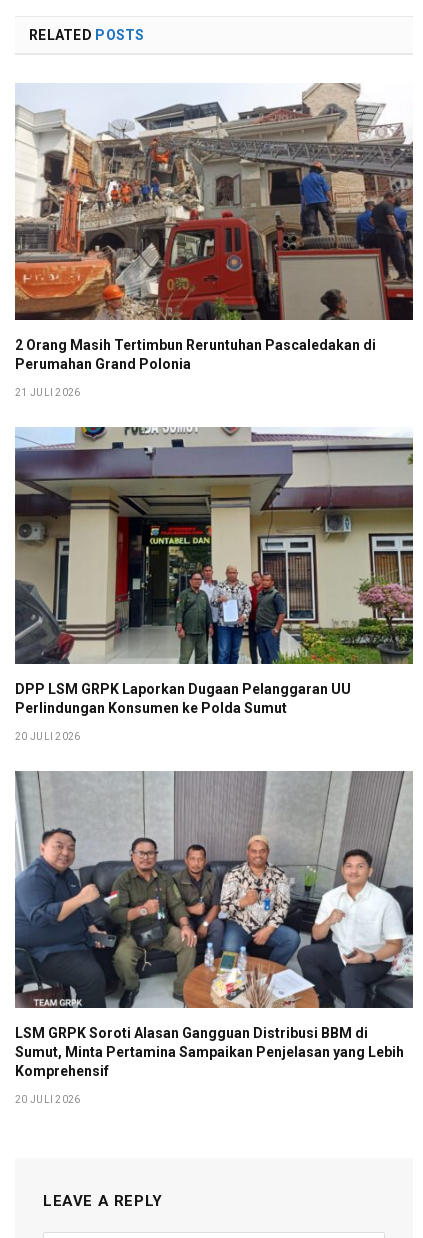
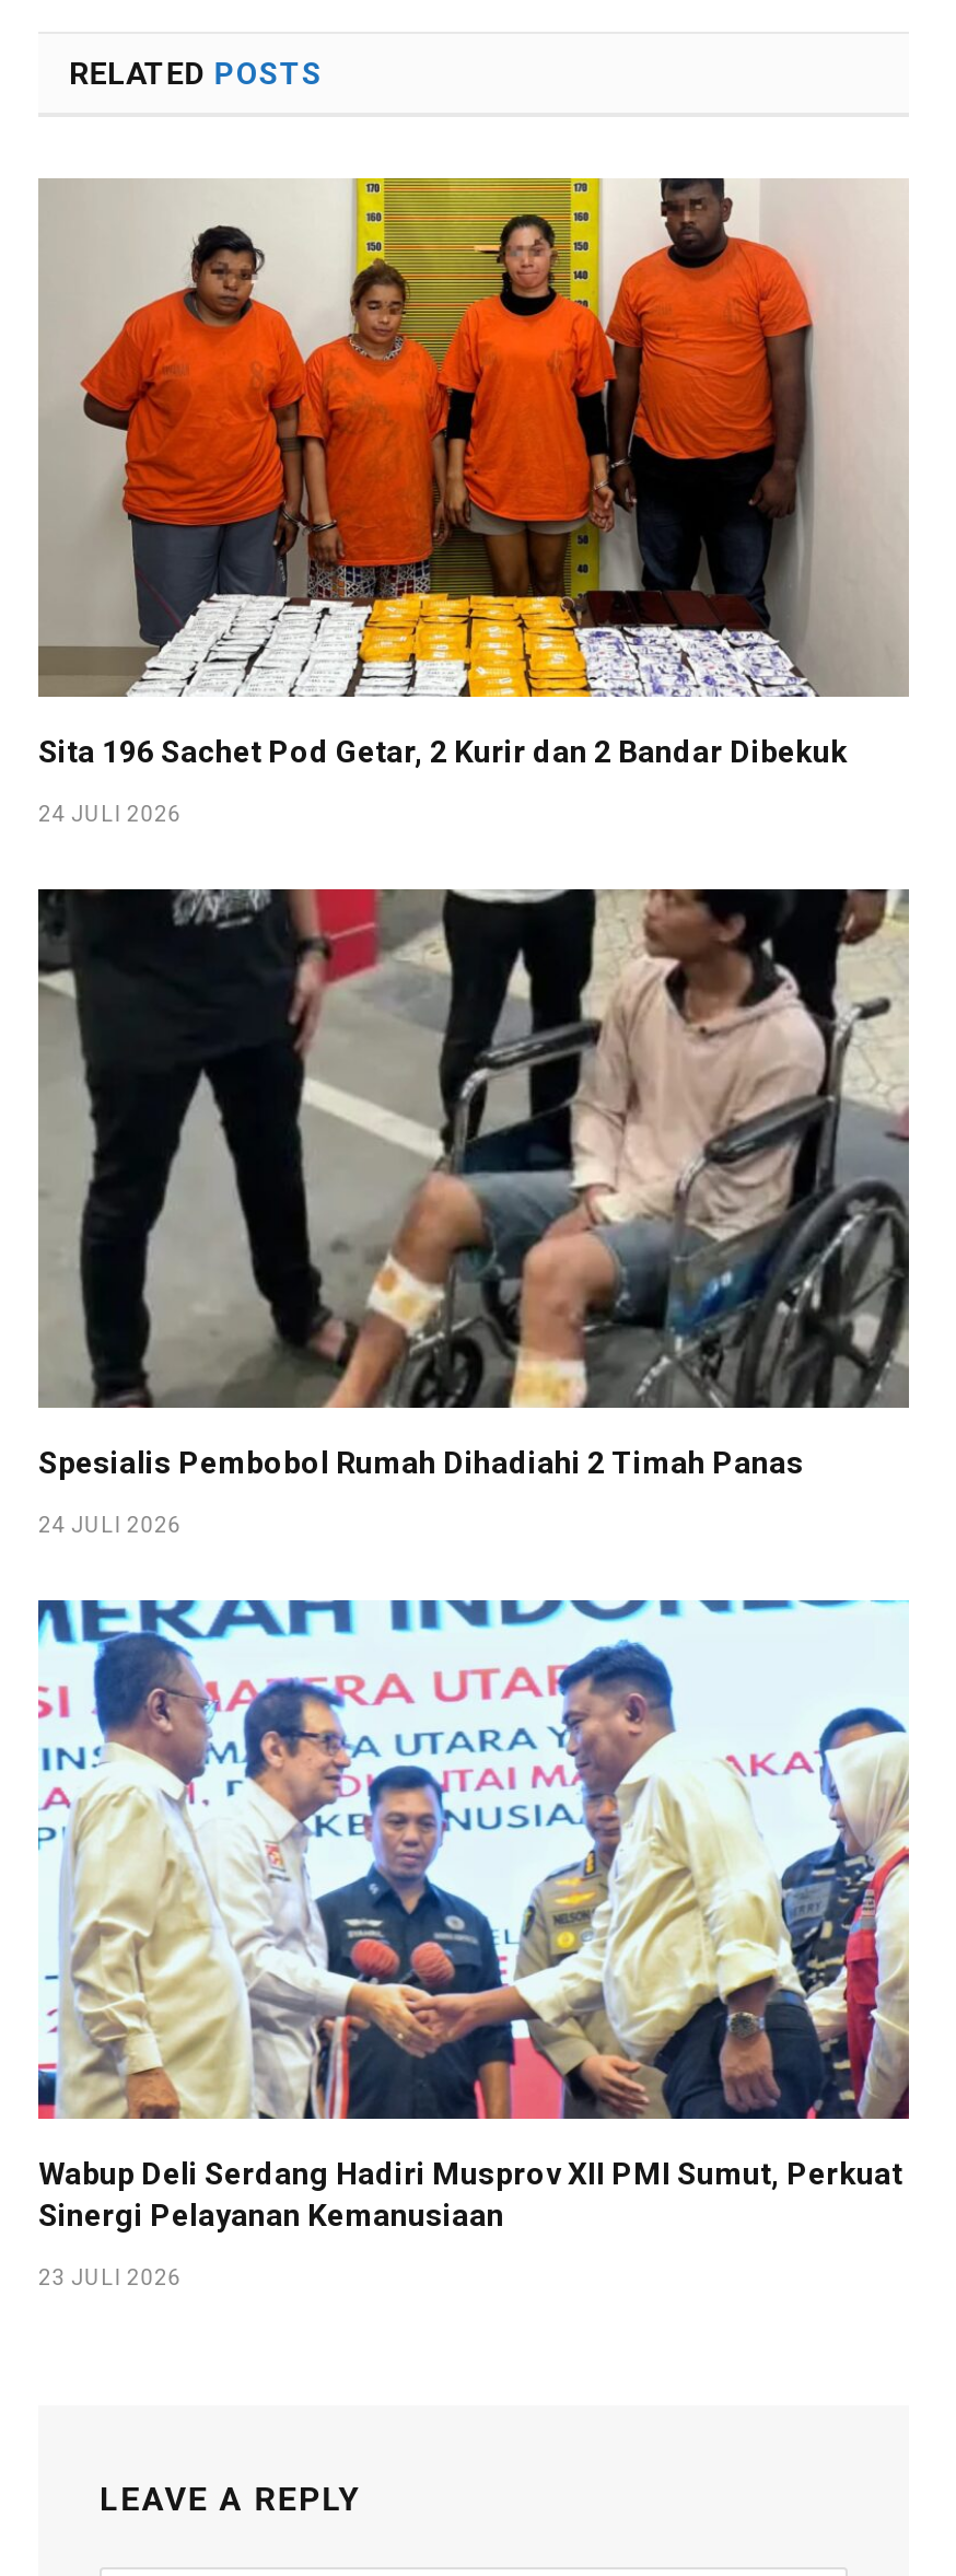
- [image]
- 2 Orang Masih Tertimbun Reruntuhan Pascaledakan di
- Perumahan Grand Polonia
+ [image]
+ Sita 196 Sachet Pod Getar, 2 Kurir dan 2 Bandar Dibekuk

- 21 JULI 2026
+ 24 JULI 2026

- [image]
- DPP LSM GRPK Laporkan Dugaan Pelanggaran UU
- Perlindungan Konsumen ke Polda Sumut
+ [image]
+ Spesialis Pembobol Rumah Dihadiahi 2 Timah Panas

- 20 JULI 2026
+ 24 JULI 2026

- [image]
+ [image]

- LSM GRPK Soroti Alasan Gangguan Distribusi BBM di
- Sumut, Minta Pertamina Sampaikan Penjelasan yang Lebih
- Komprehensif
+ Wabup Deli Serdang Hadiri Musprov XII PMI Sumut, Perkuat
+ Sinergi Pelayanan Kemanusiaan

- 20 JULI 2026
+ 23 JULI 2026
